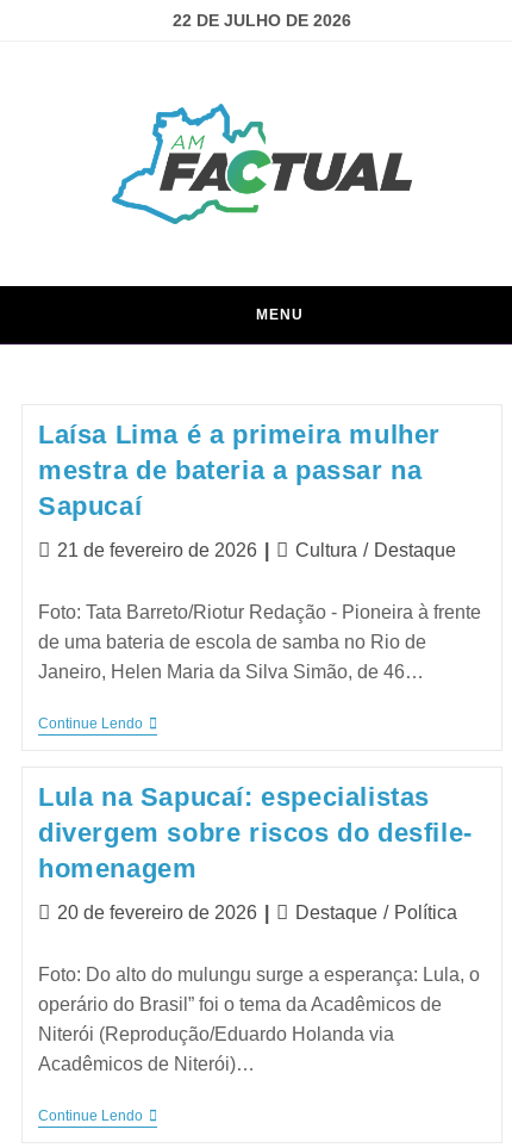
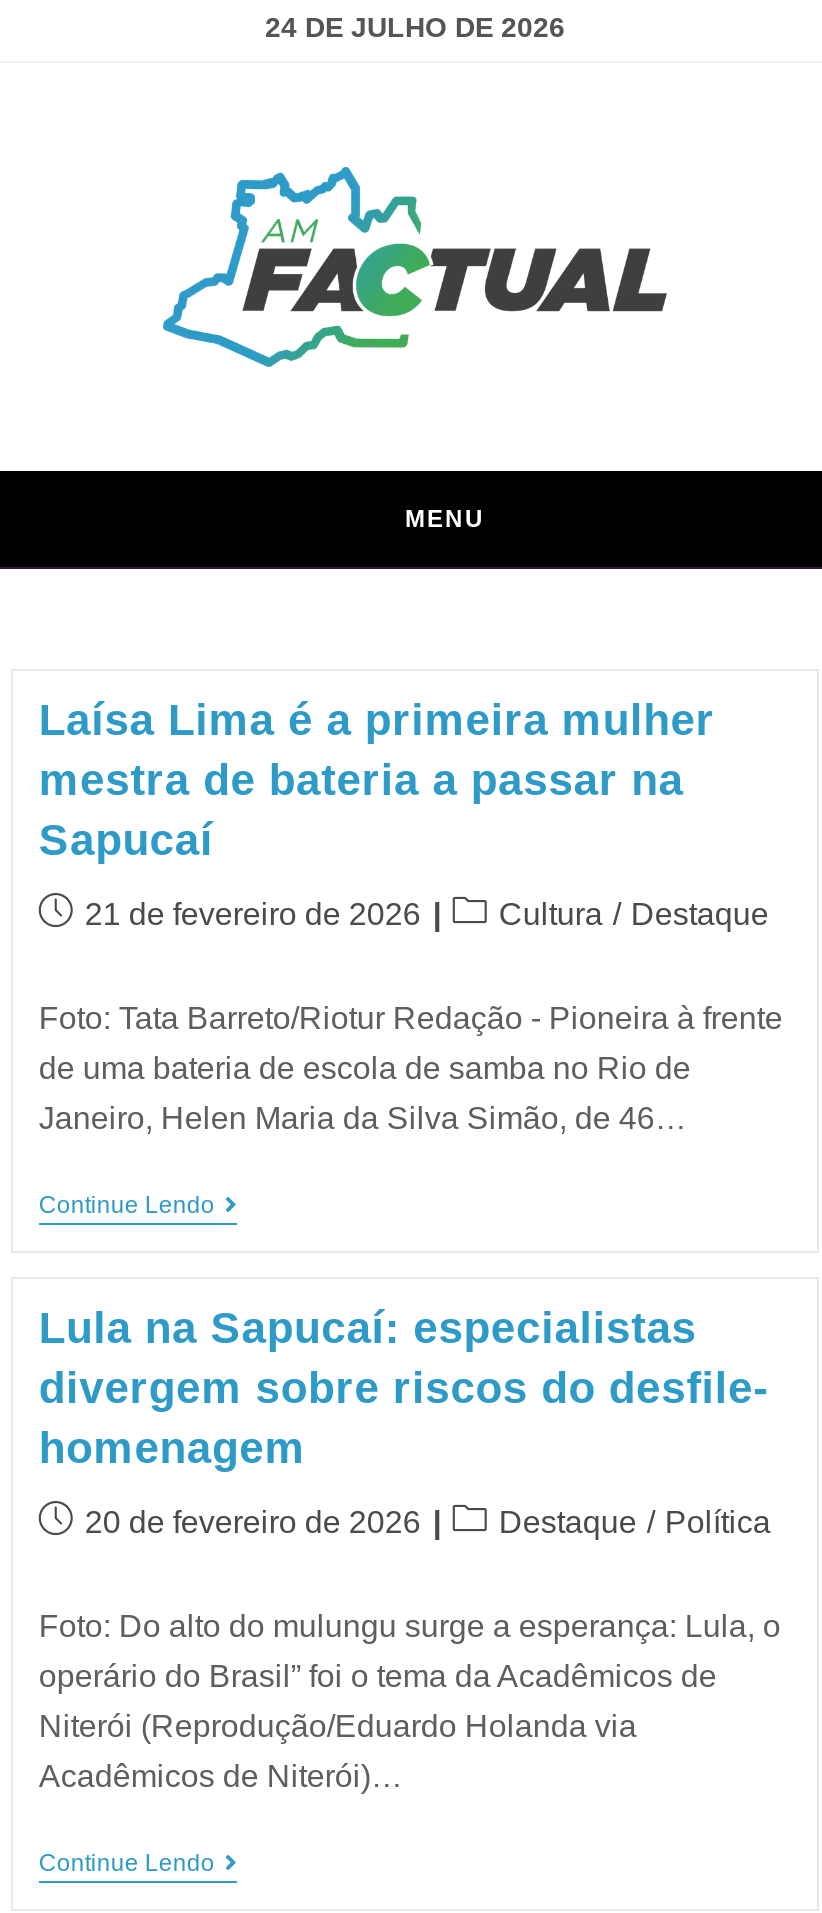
- 22 DE JULHO DE 2026
+ 24 DE JULHO DE 2026
